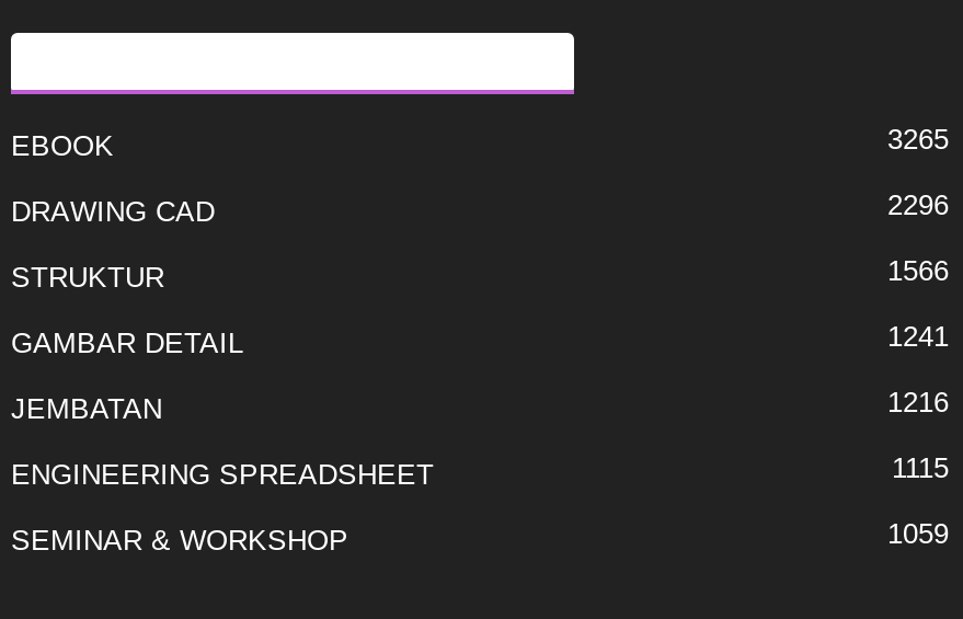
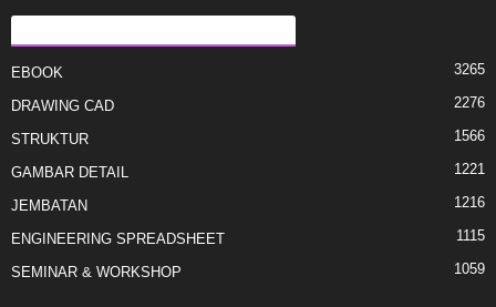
- 2296
+ 2276

- 1241
+ 1221
